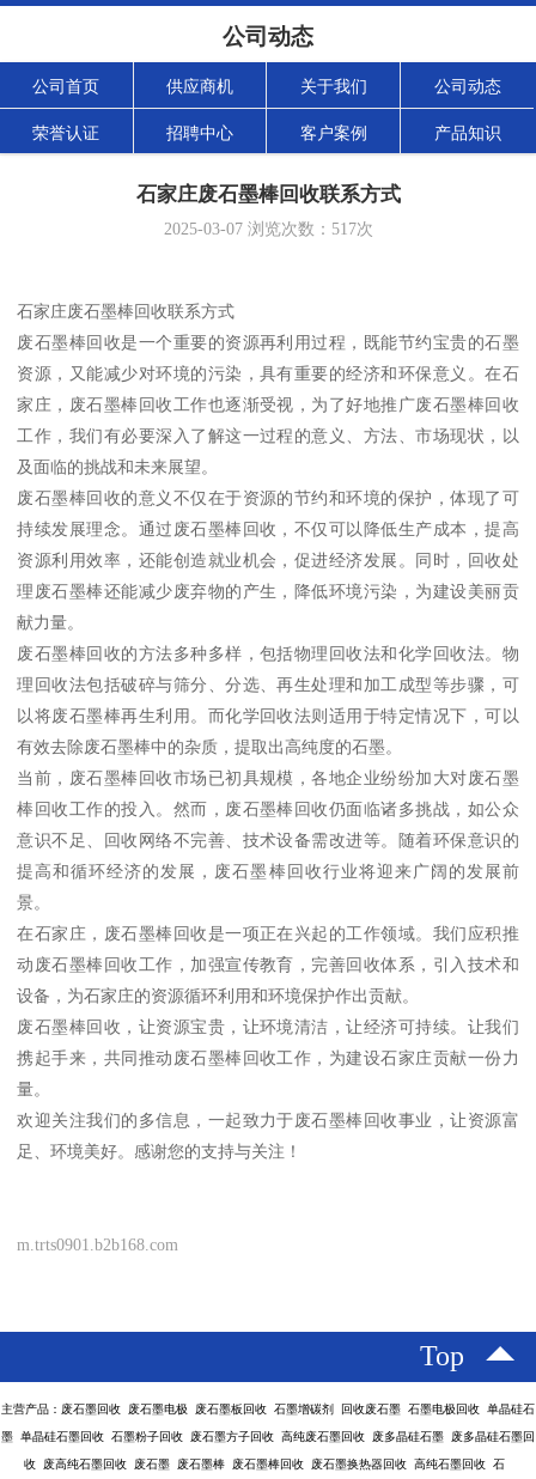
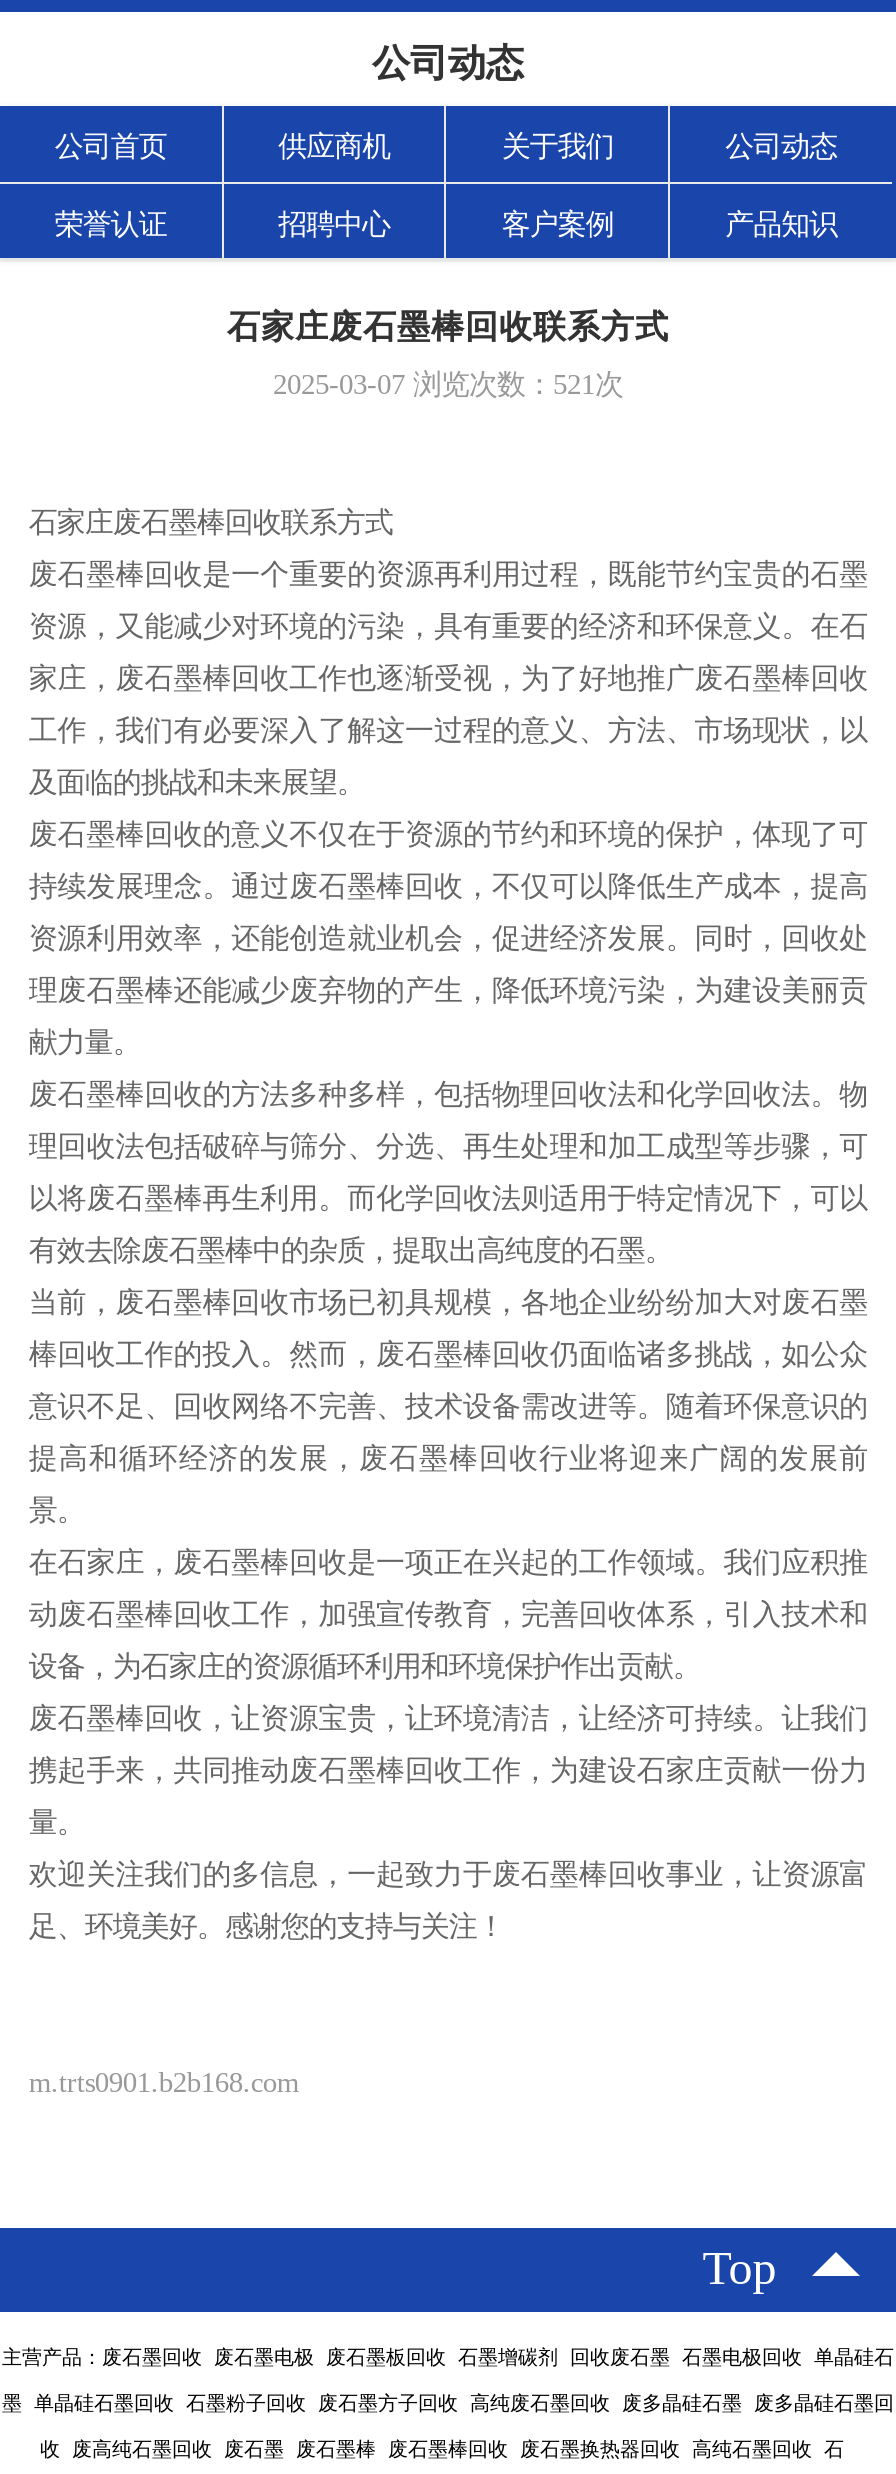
- 2025-03-07浏览次数：517次
+ 2025-03-07浏览次数：521次
